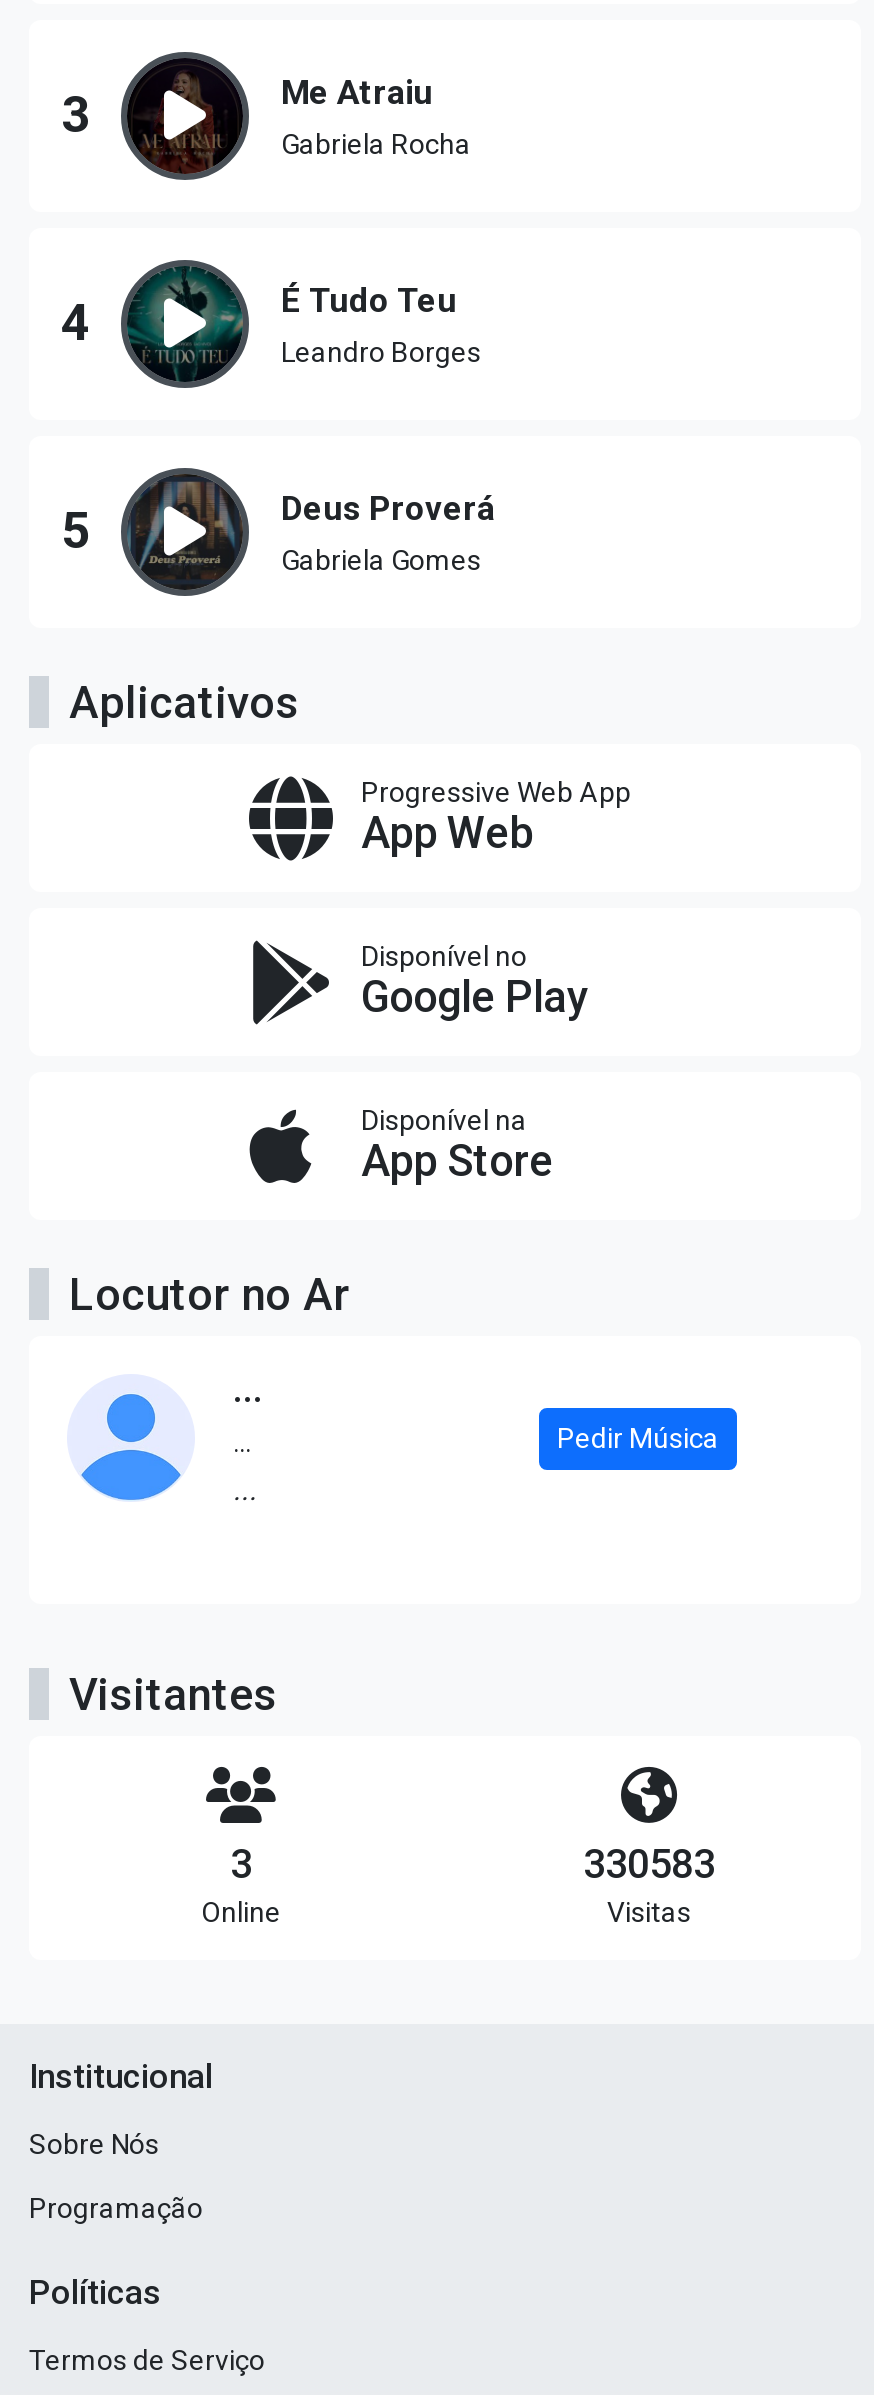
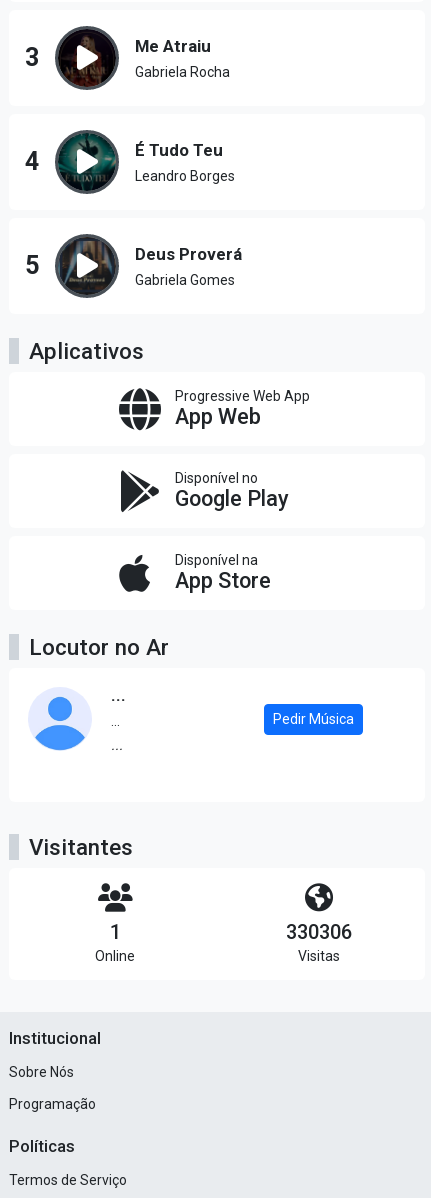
- 3
+ 1

- 330583
+ 330306
